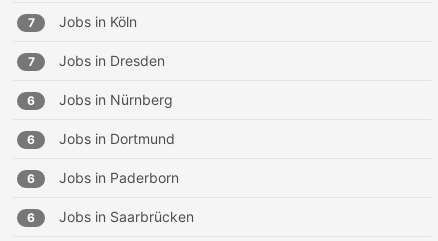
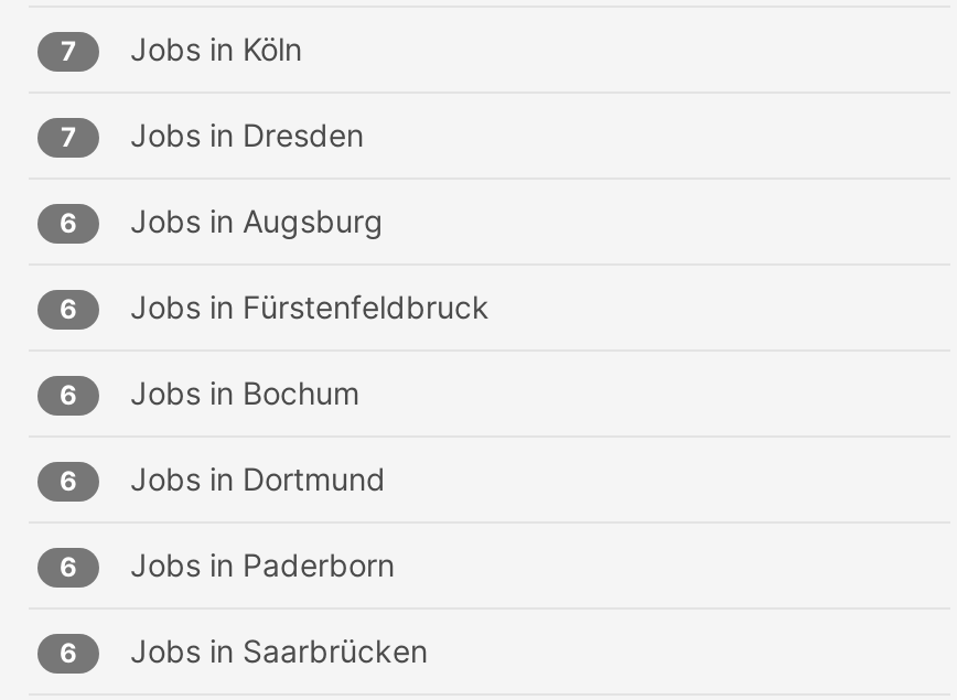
- Jobs in Nürnberg
+ Jobs in Augsburg
+ 6
+ Jobs in Fürstenfeldbruck
+ 6
+ Jobs in Bochum
